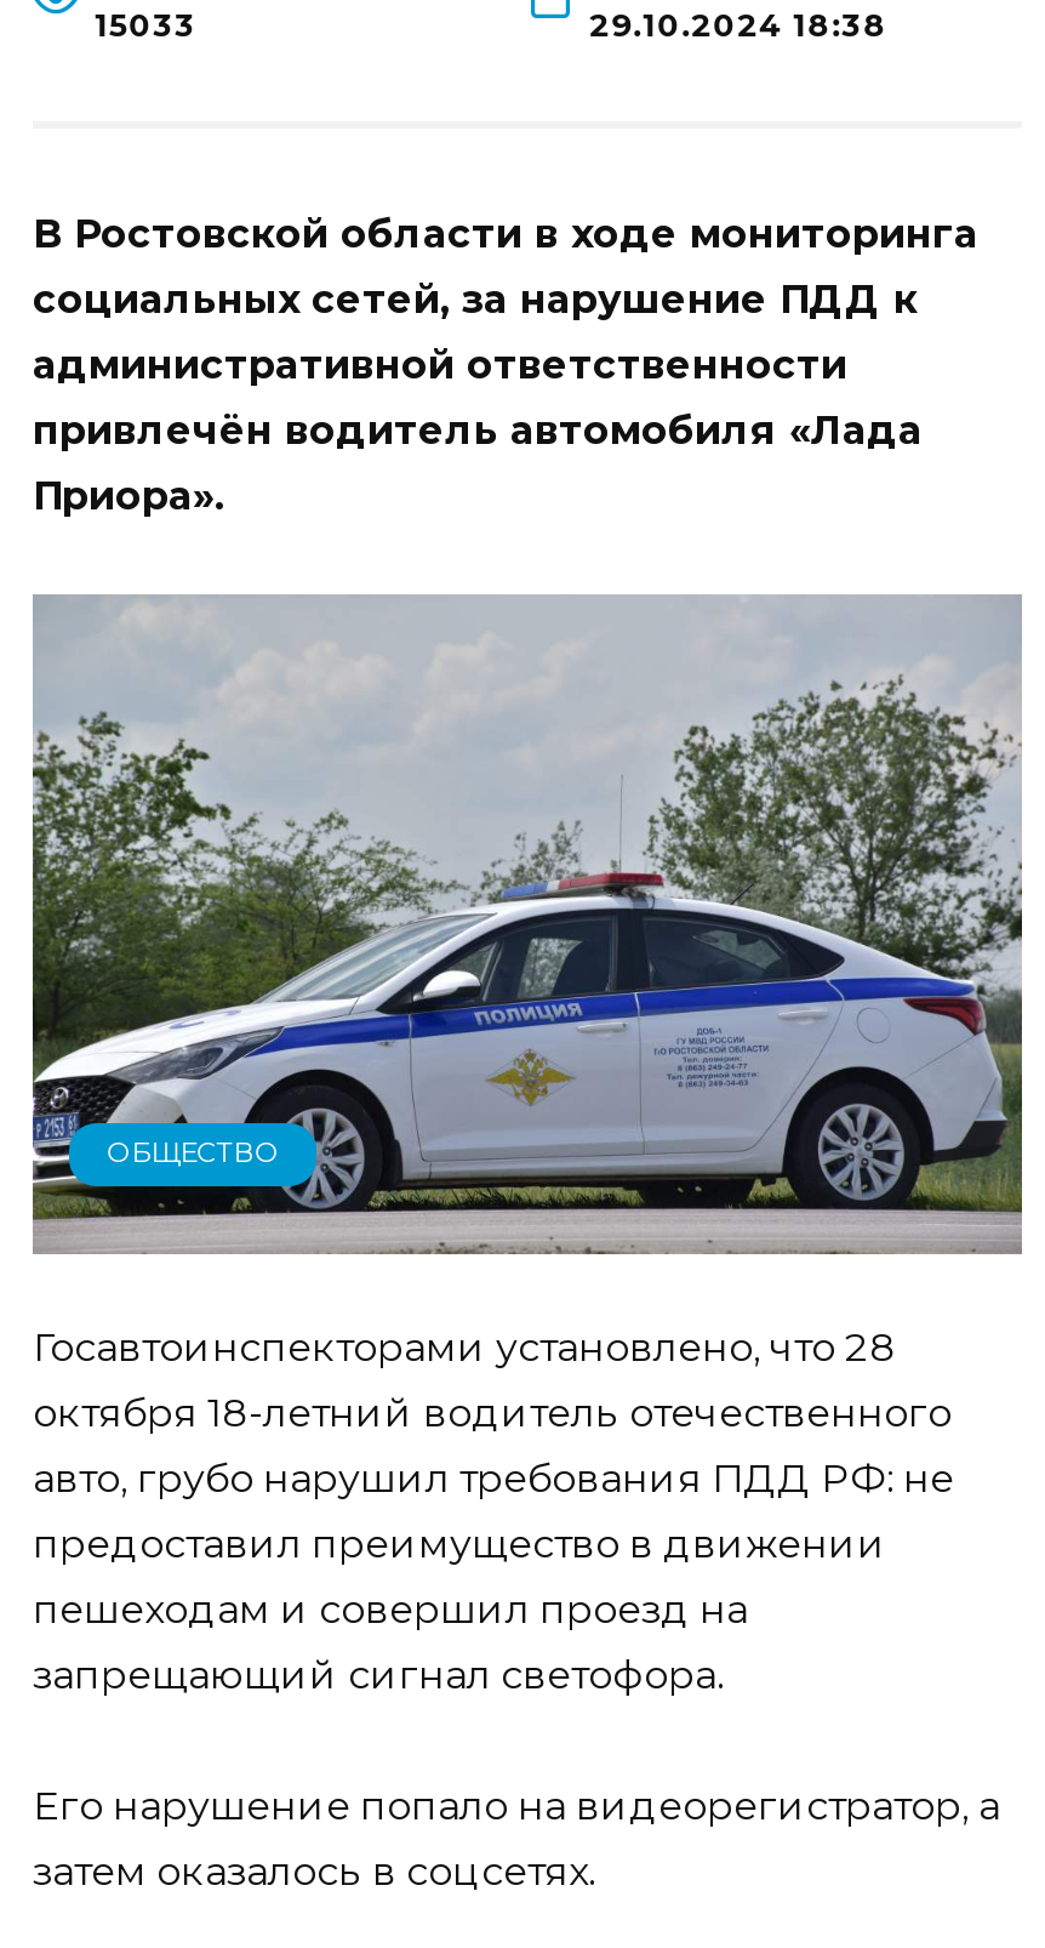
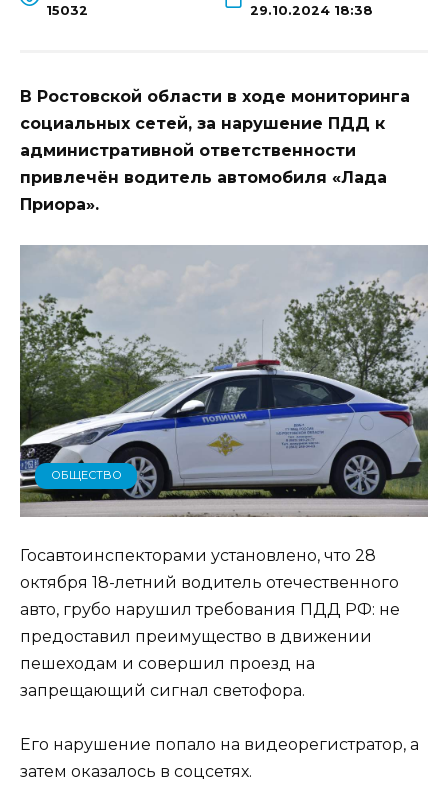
- 15033
+ 15032
